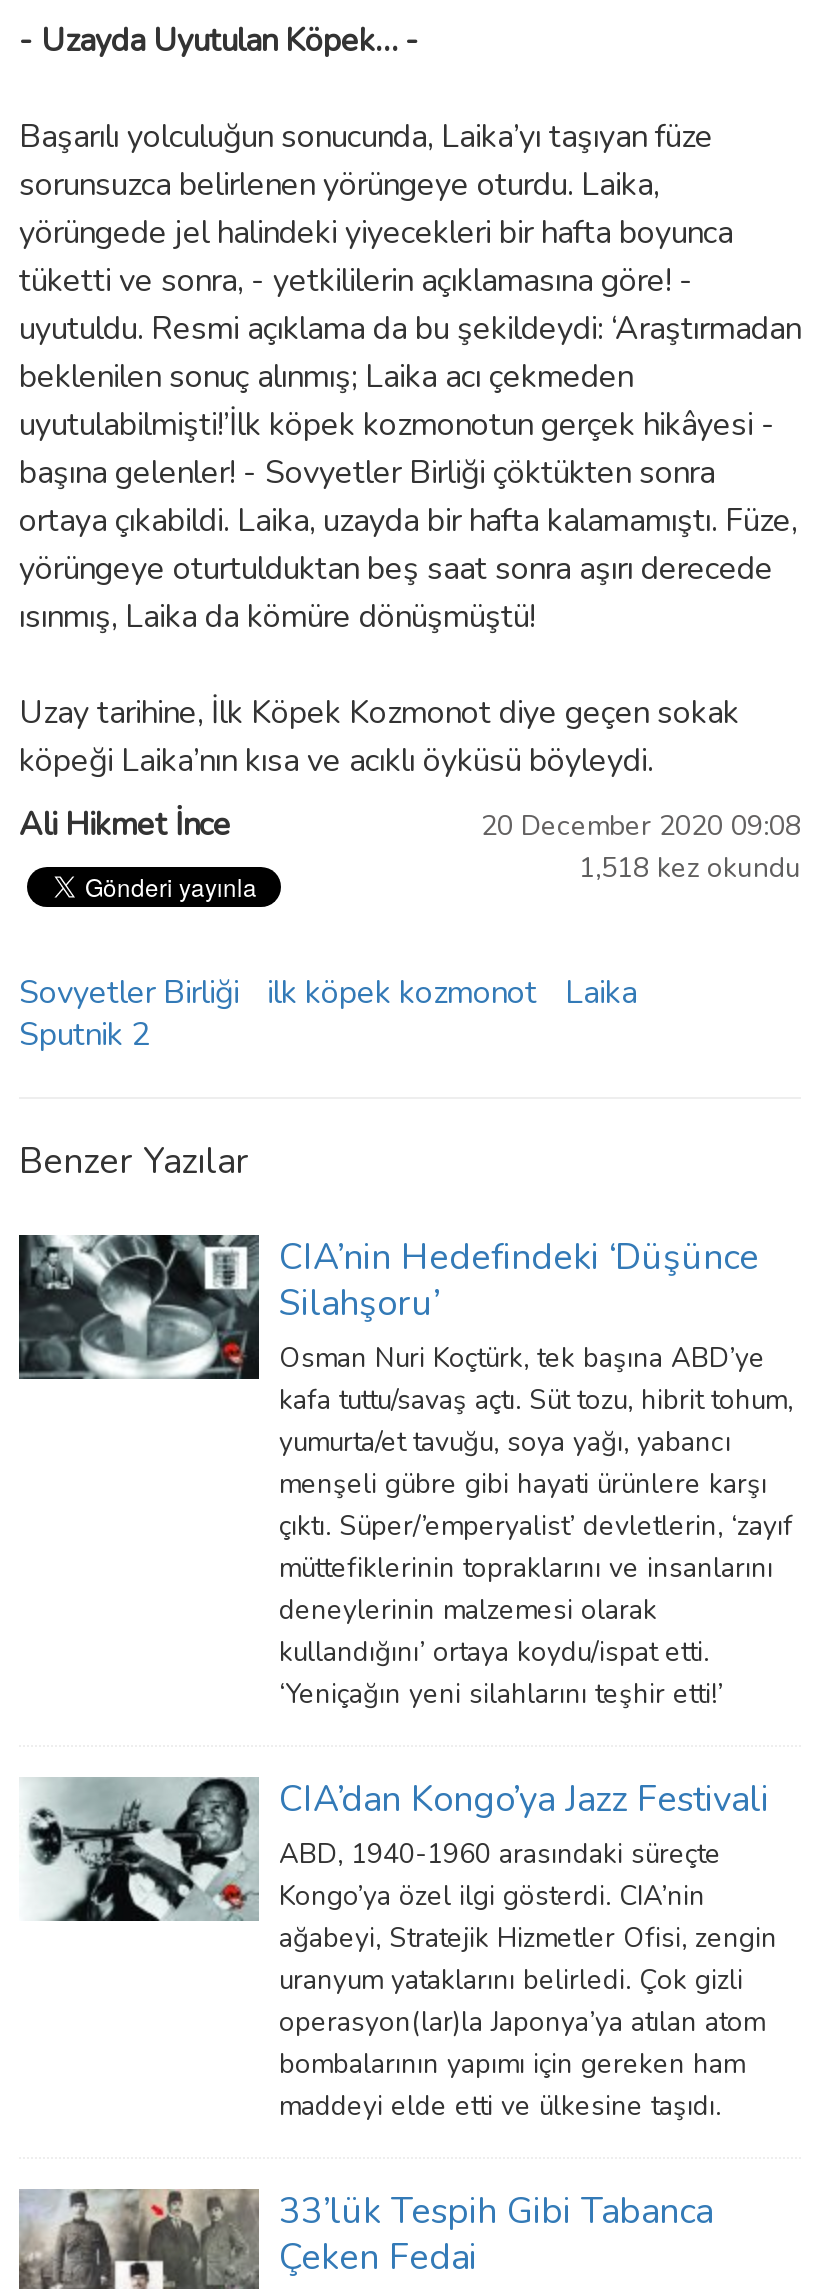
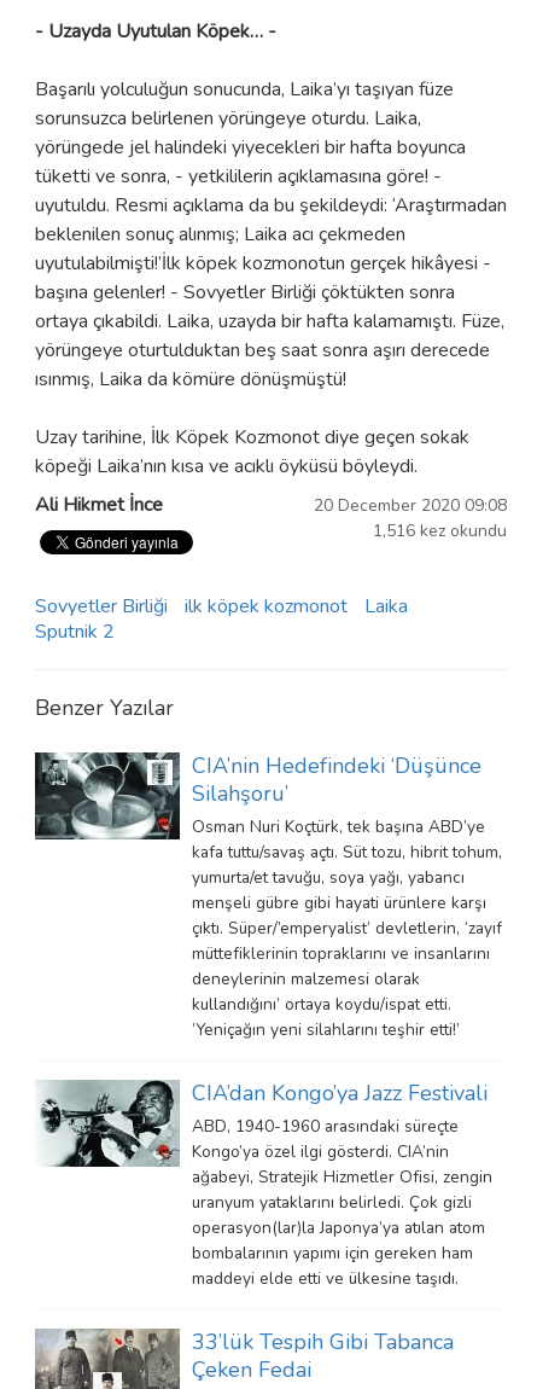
- 1,518 kez okundu
+ 1,516 kez okundu
